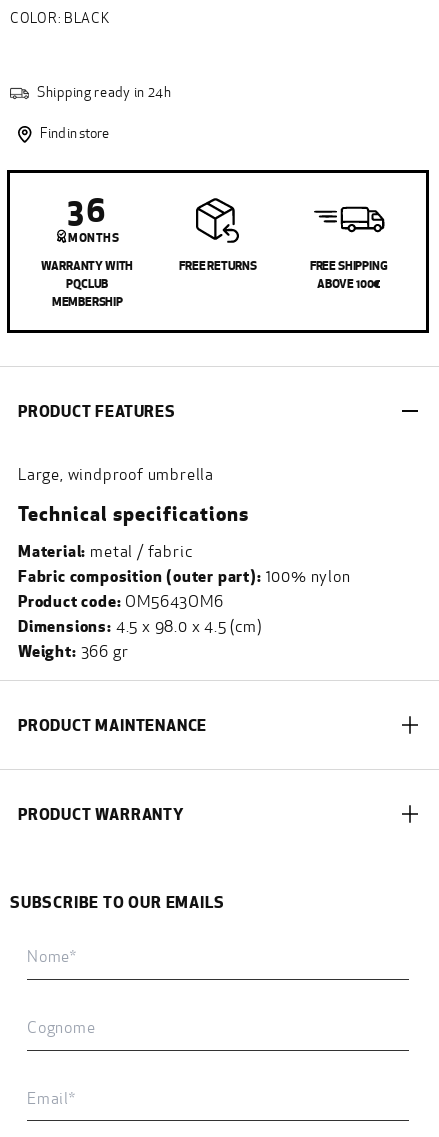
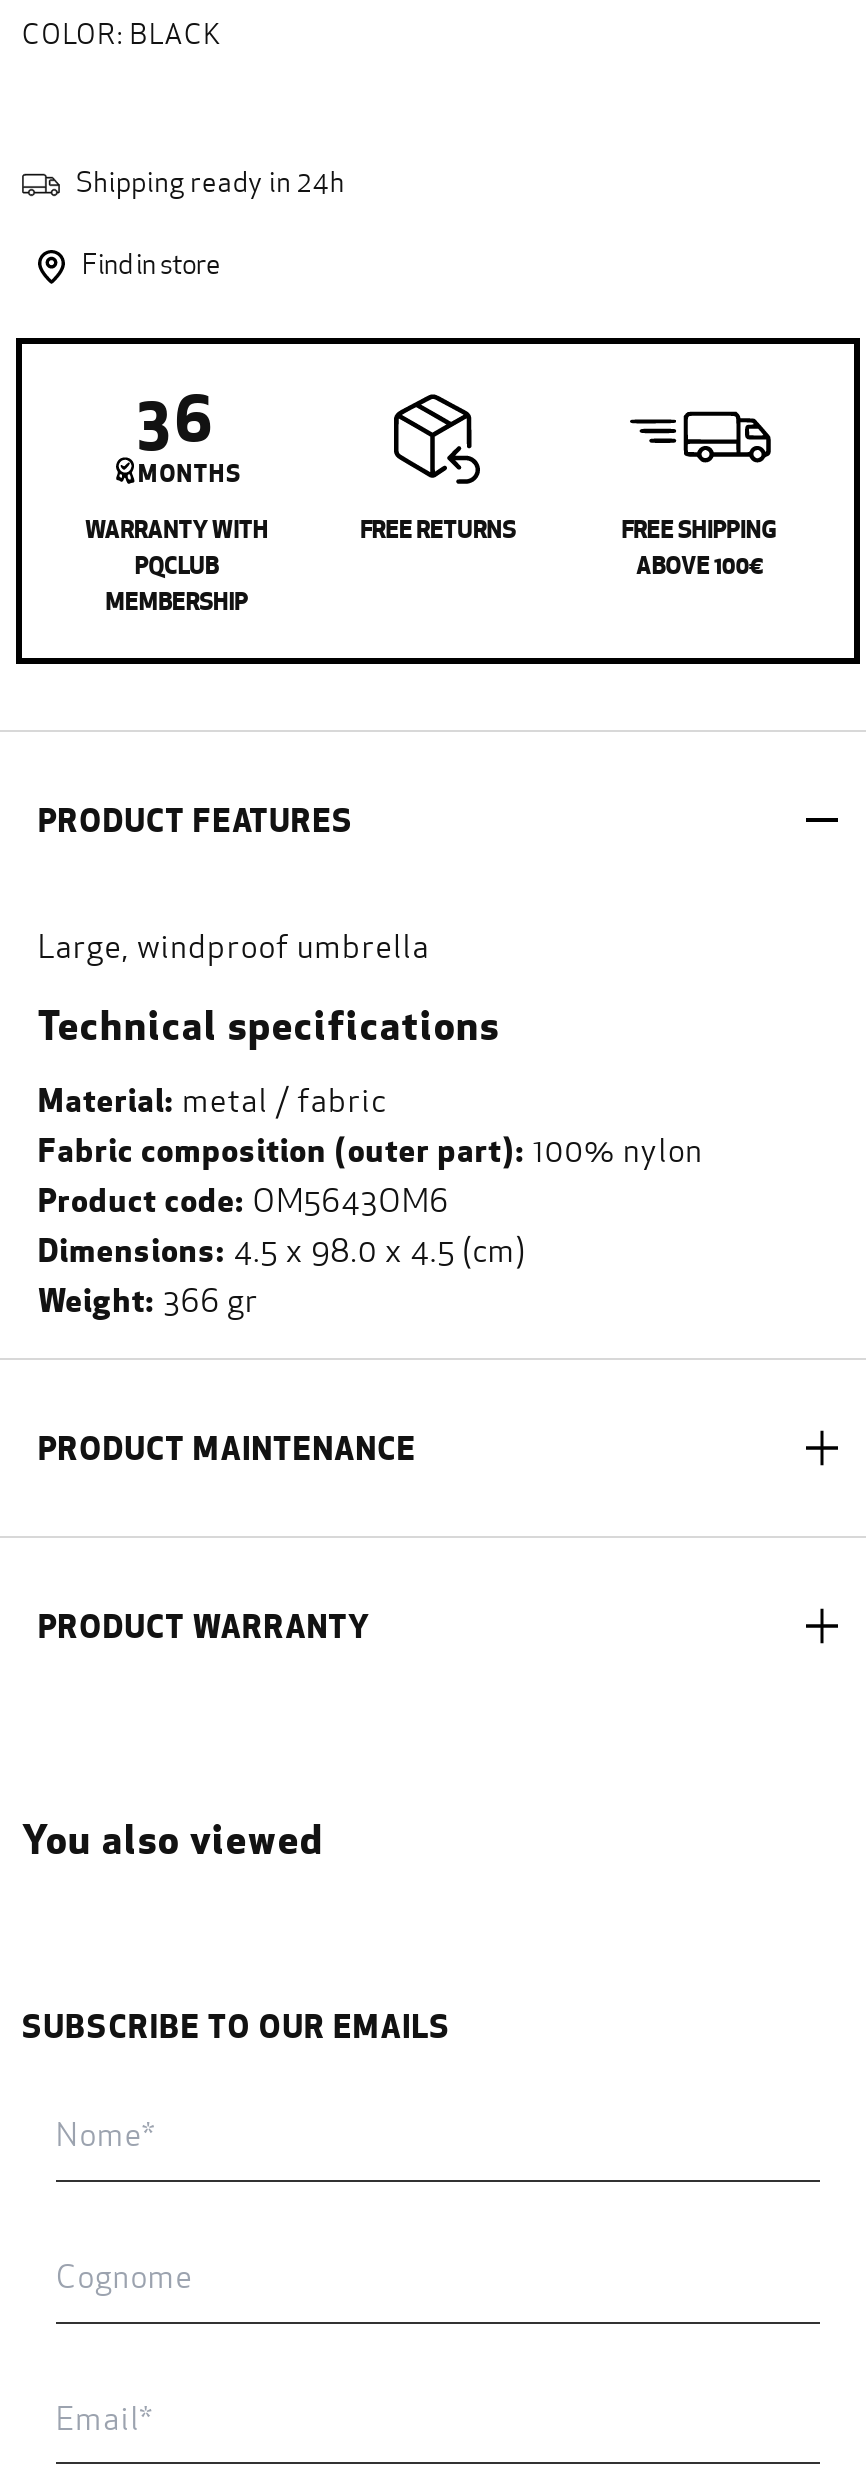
+ You also viewed
